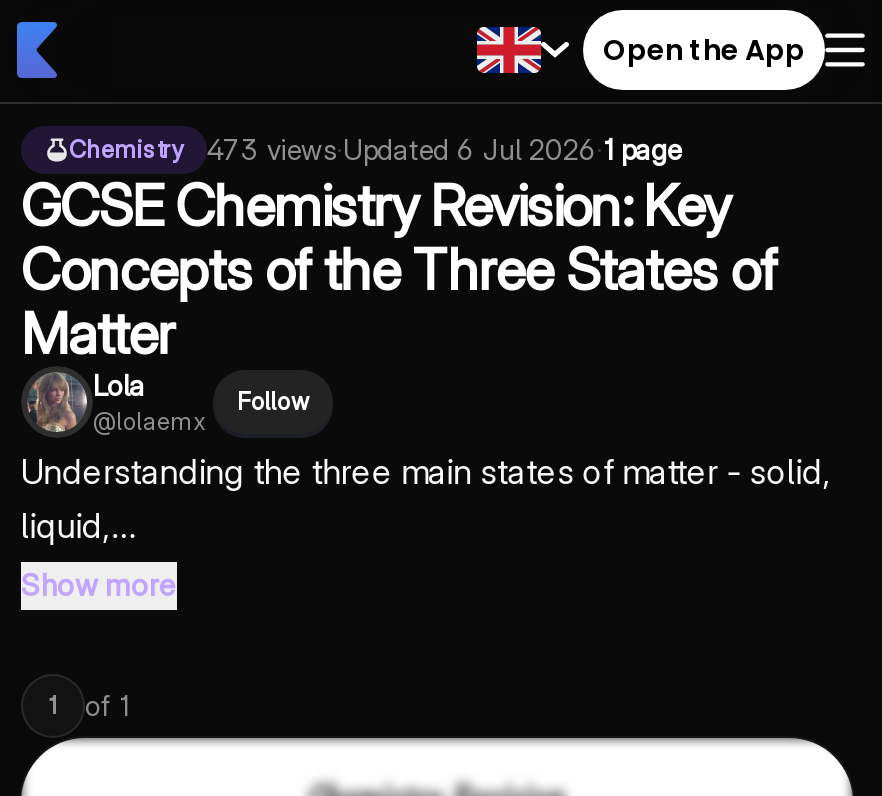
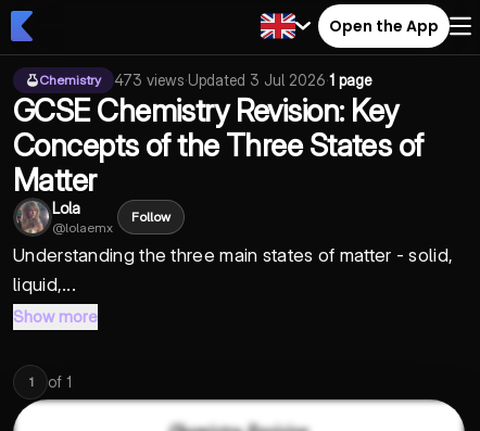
- 473 views · Updated 6 Jul 2026 · 1 page
+ 473 views · Updated 3 Jul 2026 · 1 page
